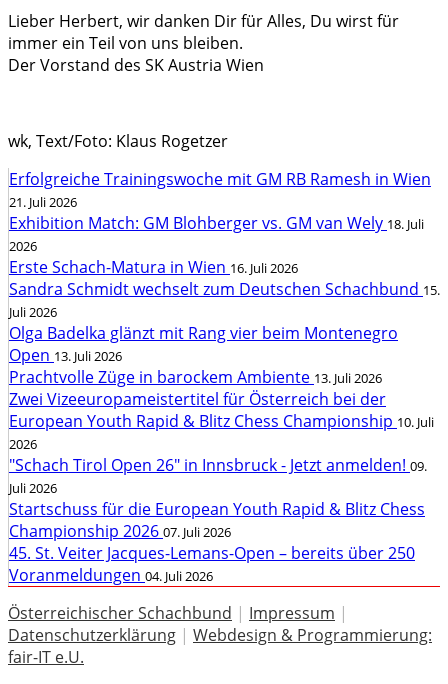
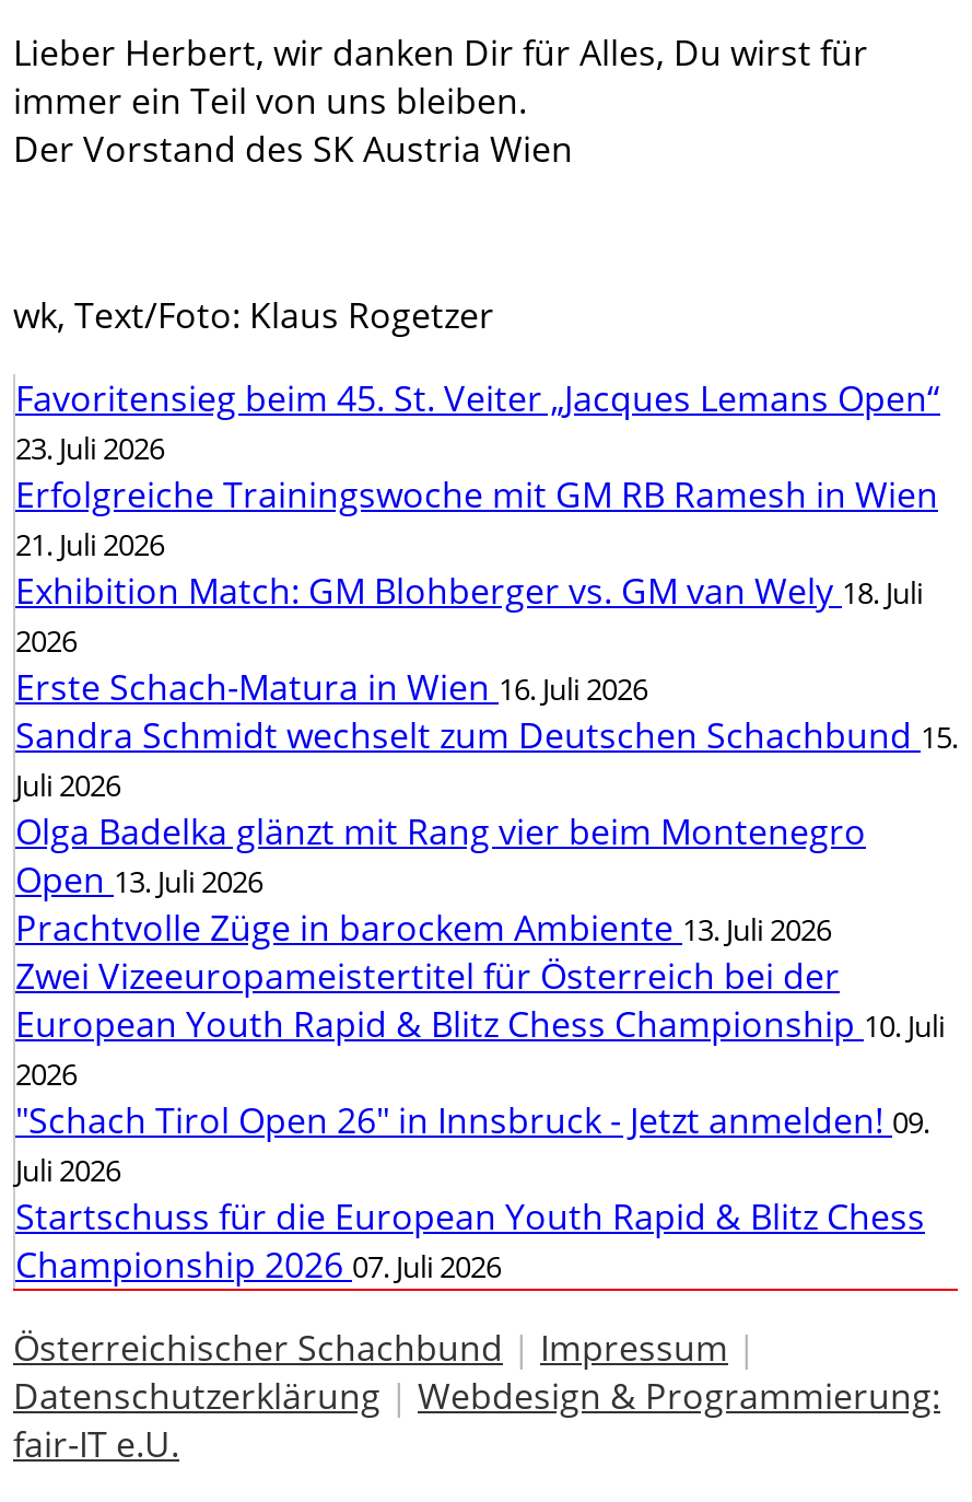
+ Favoritensieg beim 45. St. Veiter „Jacques Lemans Open“
+ 23. Juli 2026

moved down: Erfolgreiche Trainingswoche mit GM RB Ramesh in Wien | 21. Juli 2026 | Exhibition Match: GM Blohberger vs. GM van Wely 18. Juli | ... | Startschuss für die European Youth Rapid & Blitz Chess | Championship 2026 07. Juli 2026

- 45. St. Veiter Jacques-Lemans-Open – bereits über 250
- Voranmeldungen 04. Juli 2026
